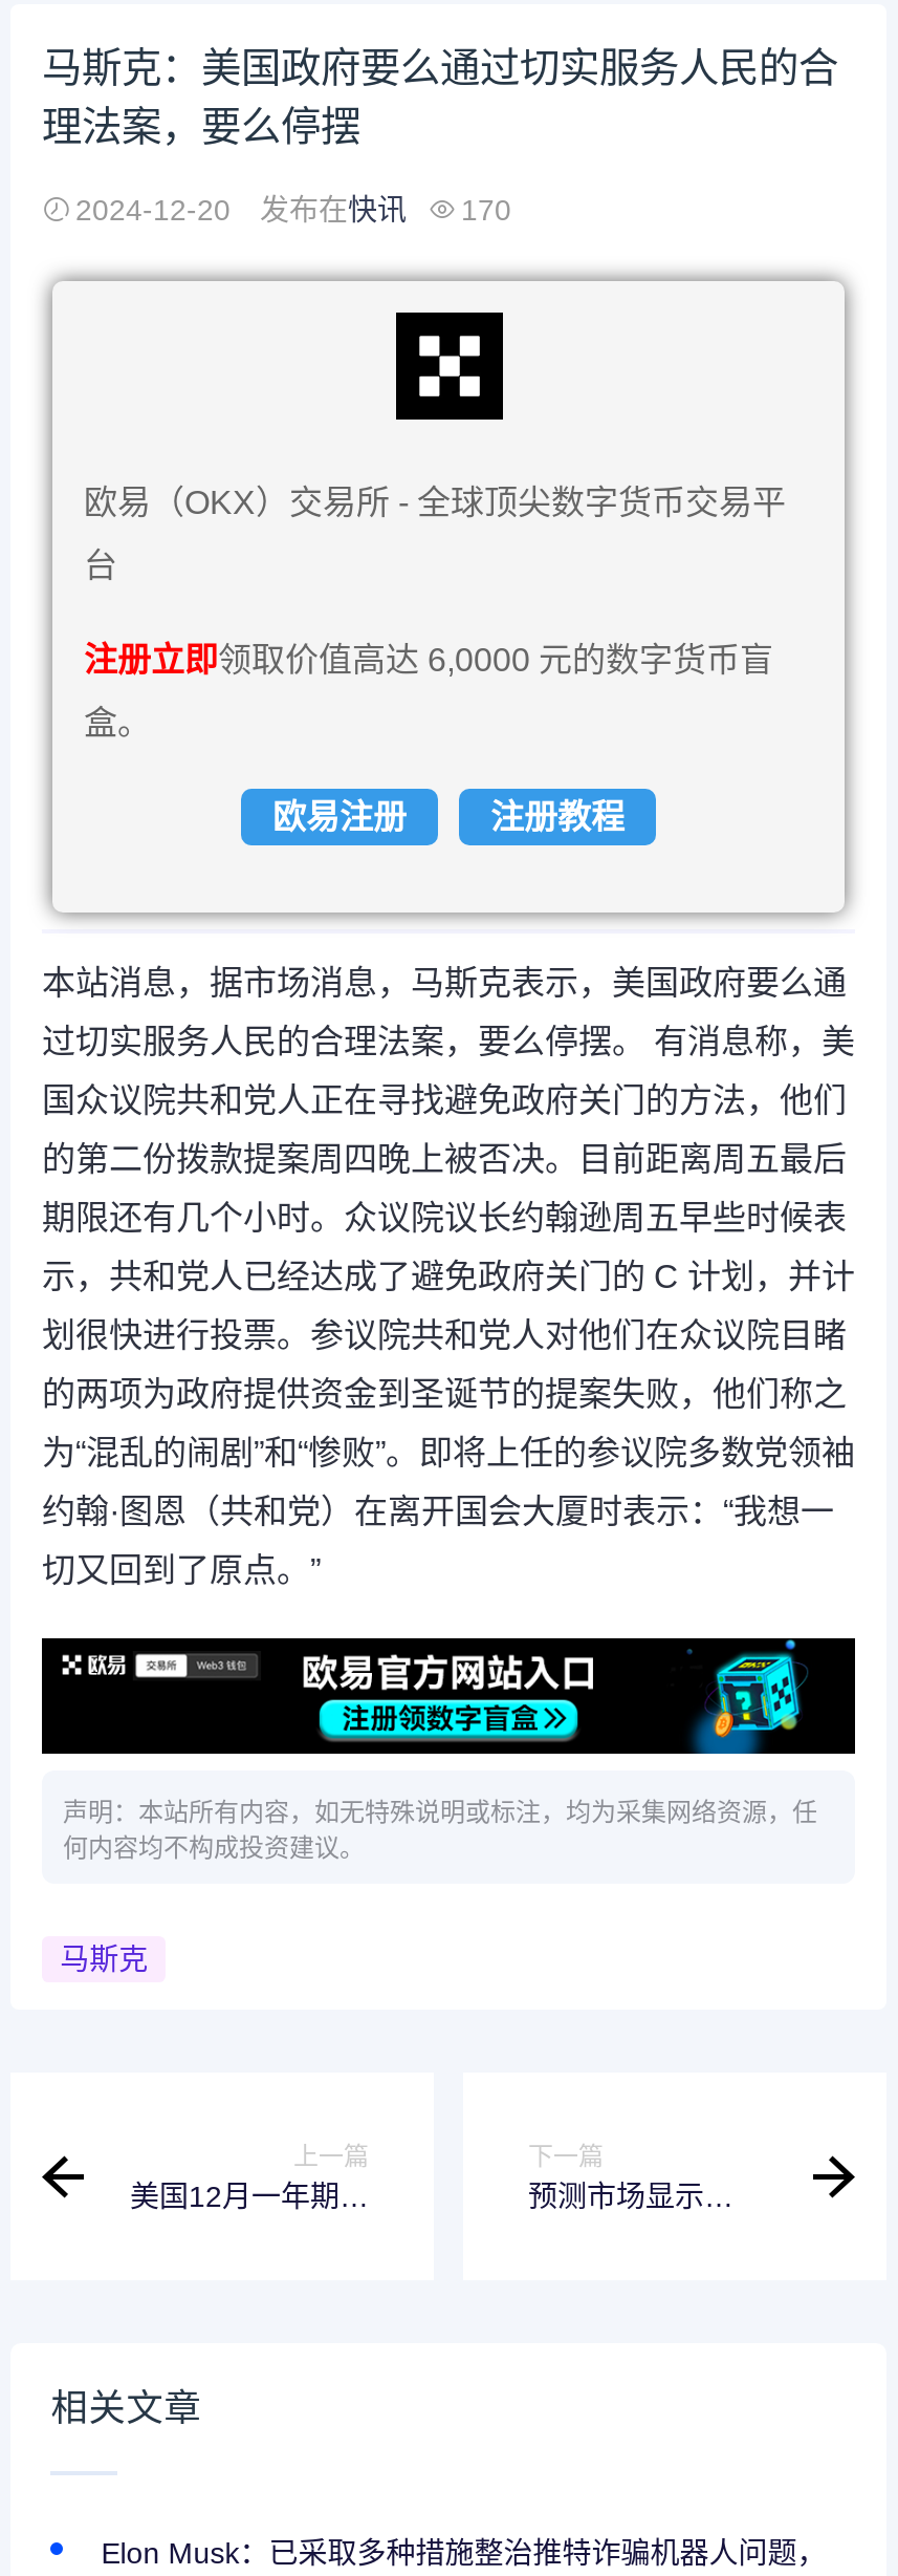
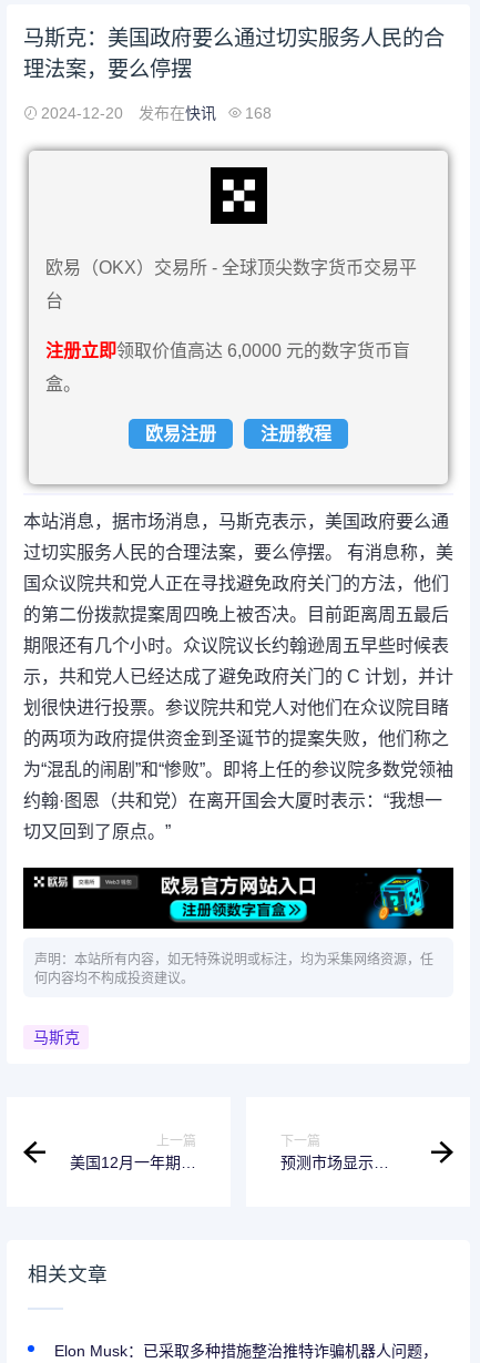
- 2024-12-20 发布在快讯 170
+ 2024-12-20 发布在快讯 168
